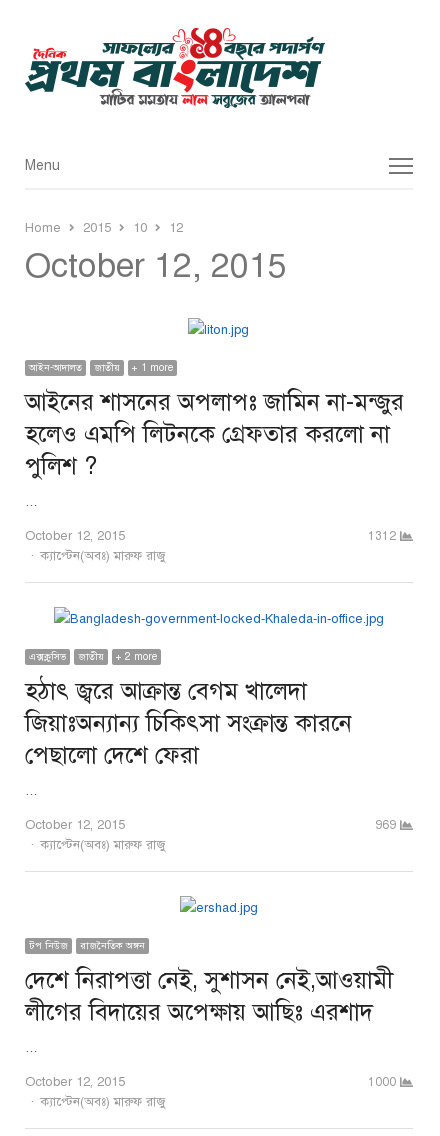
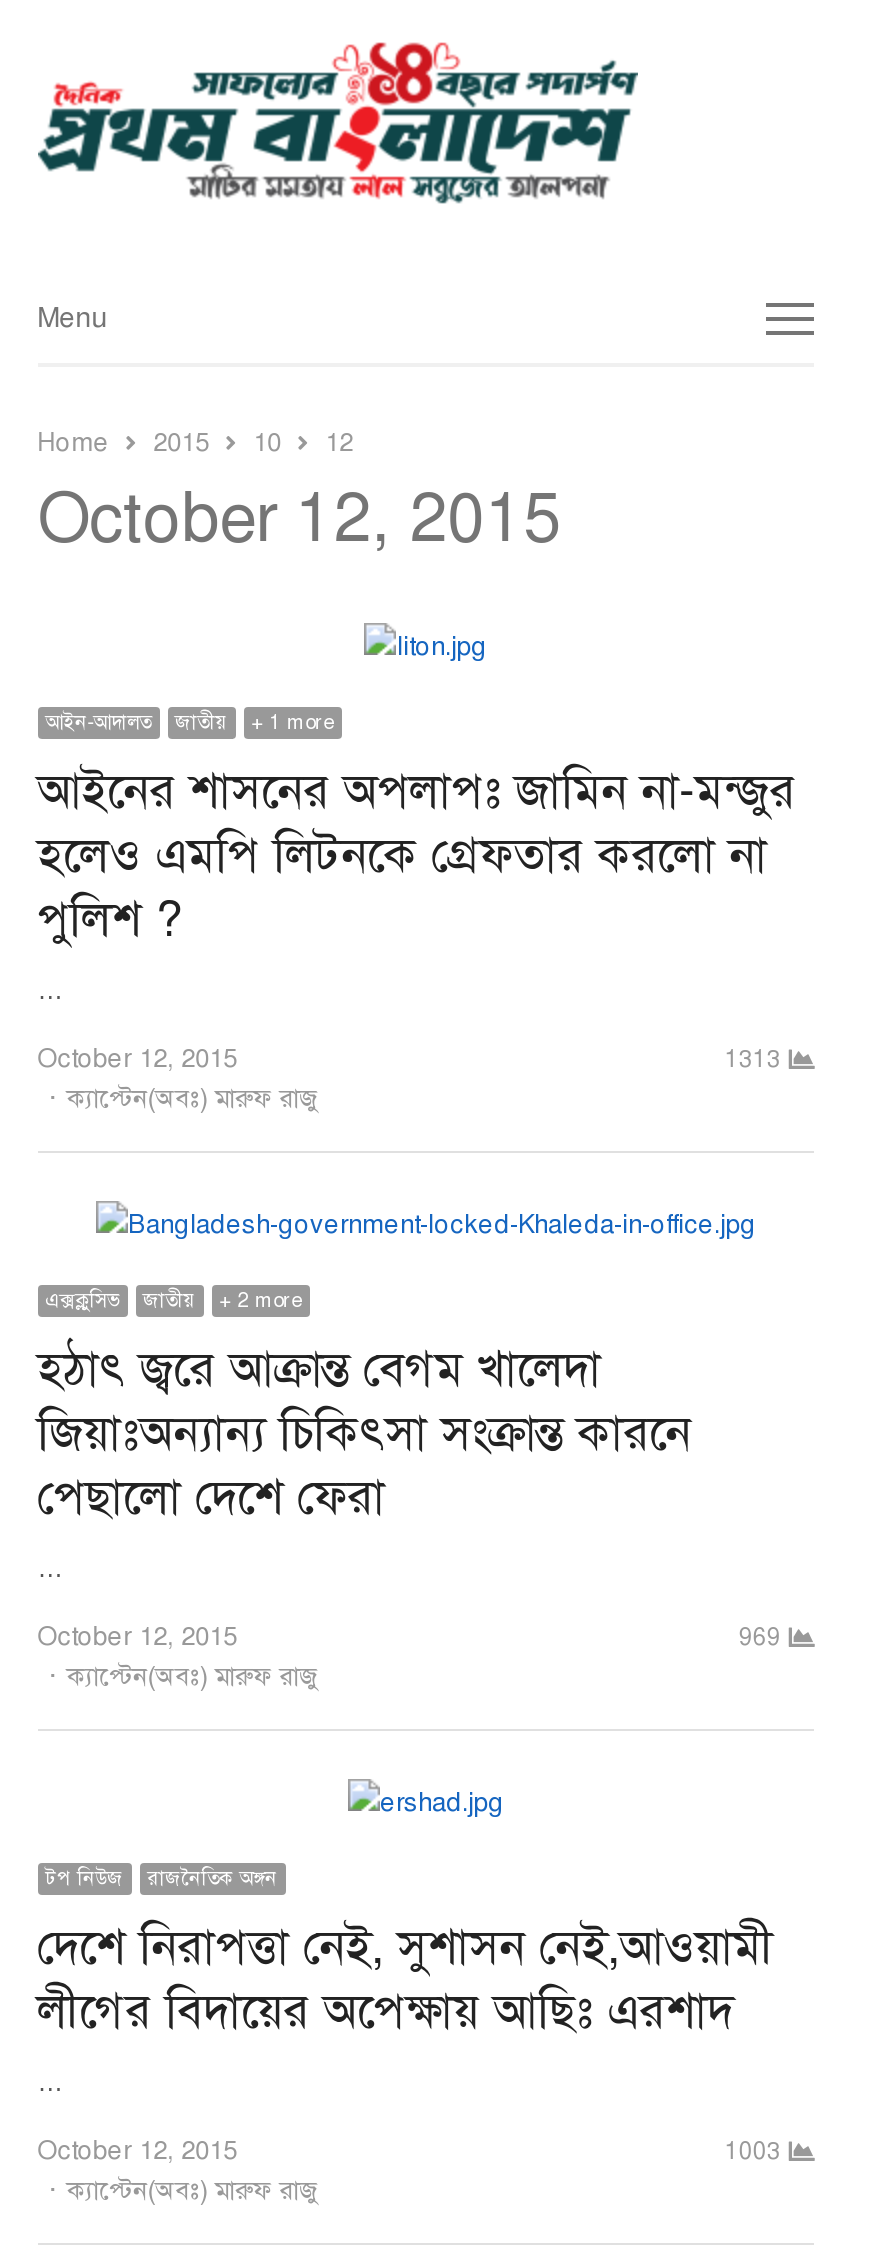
- 1312
+ 1313

- 1000
+ 1003
